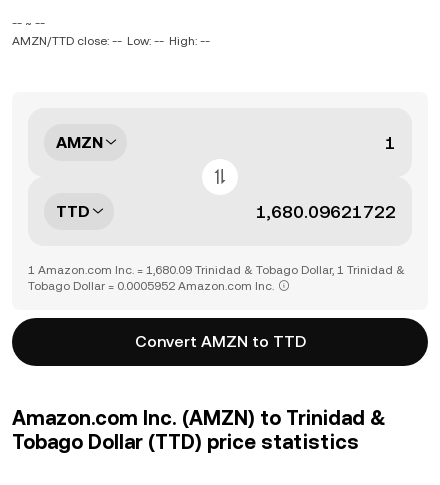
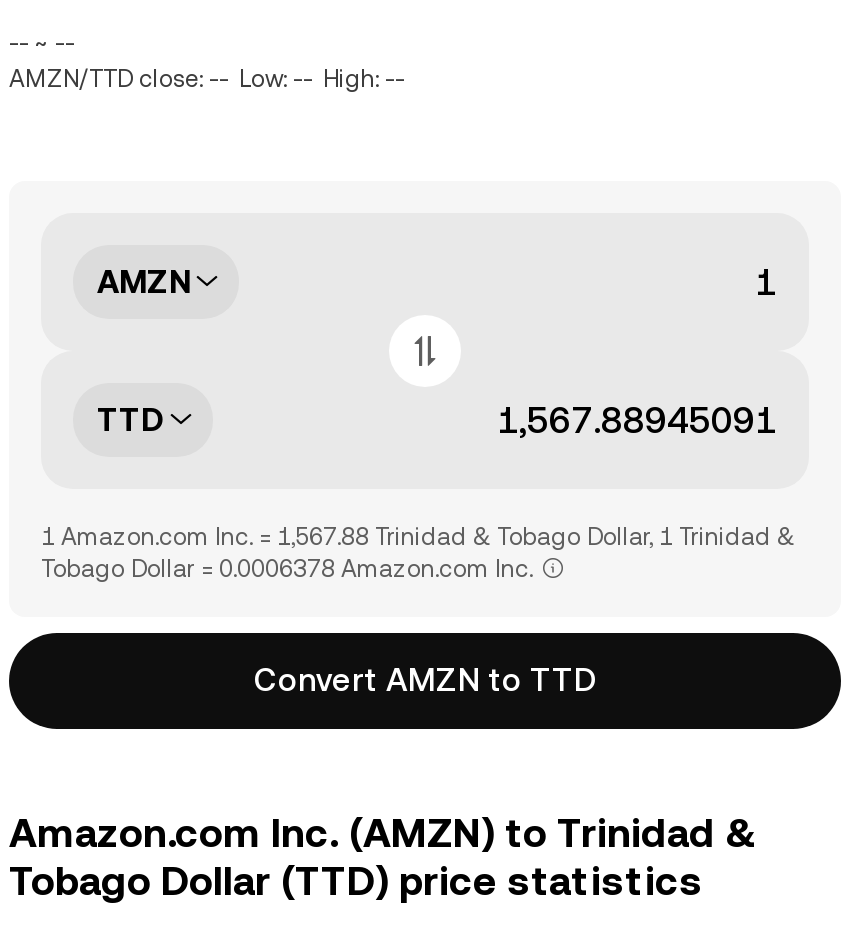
- 1 Amazon.com Inc. = 1,680.09 Trinidad & Tobago Dollar, 1 Trinidad &
+ 1 Amazon.com Inc. = 1,567.88 Trinidad & Tobago Dollar, 1 Trinidad &

- Tobago Dollar = 0.0005952 Amazon.com Inc.
+ Tobago Dollar = 0.0006378 Amazon.com Inc.
